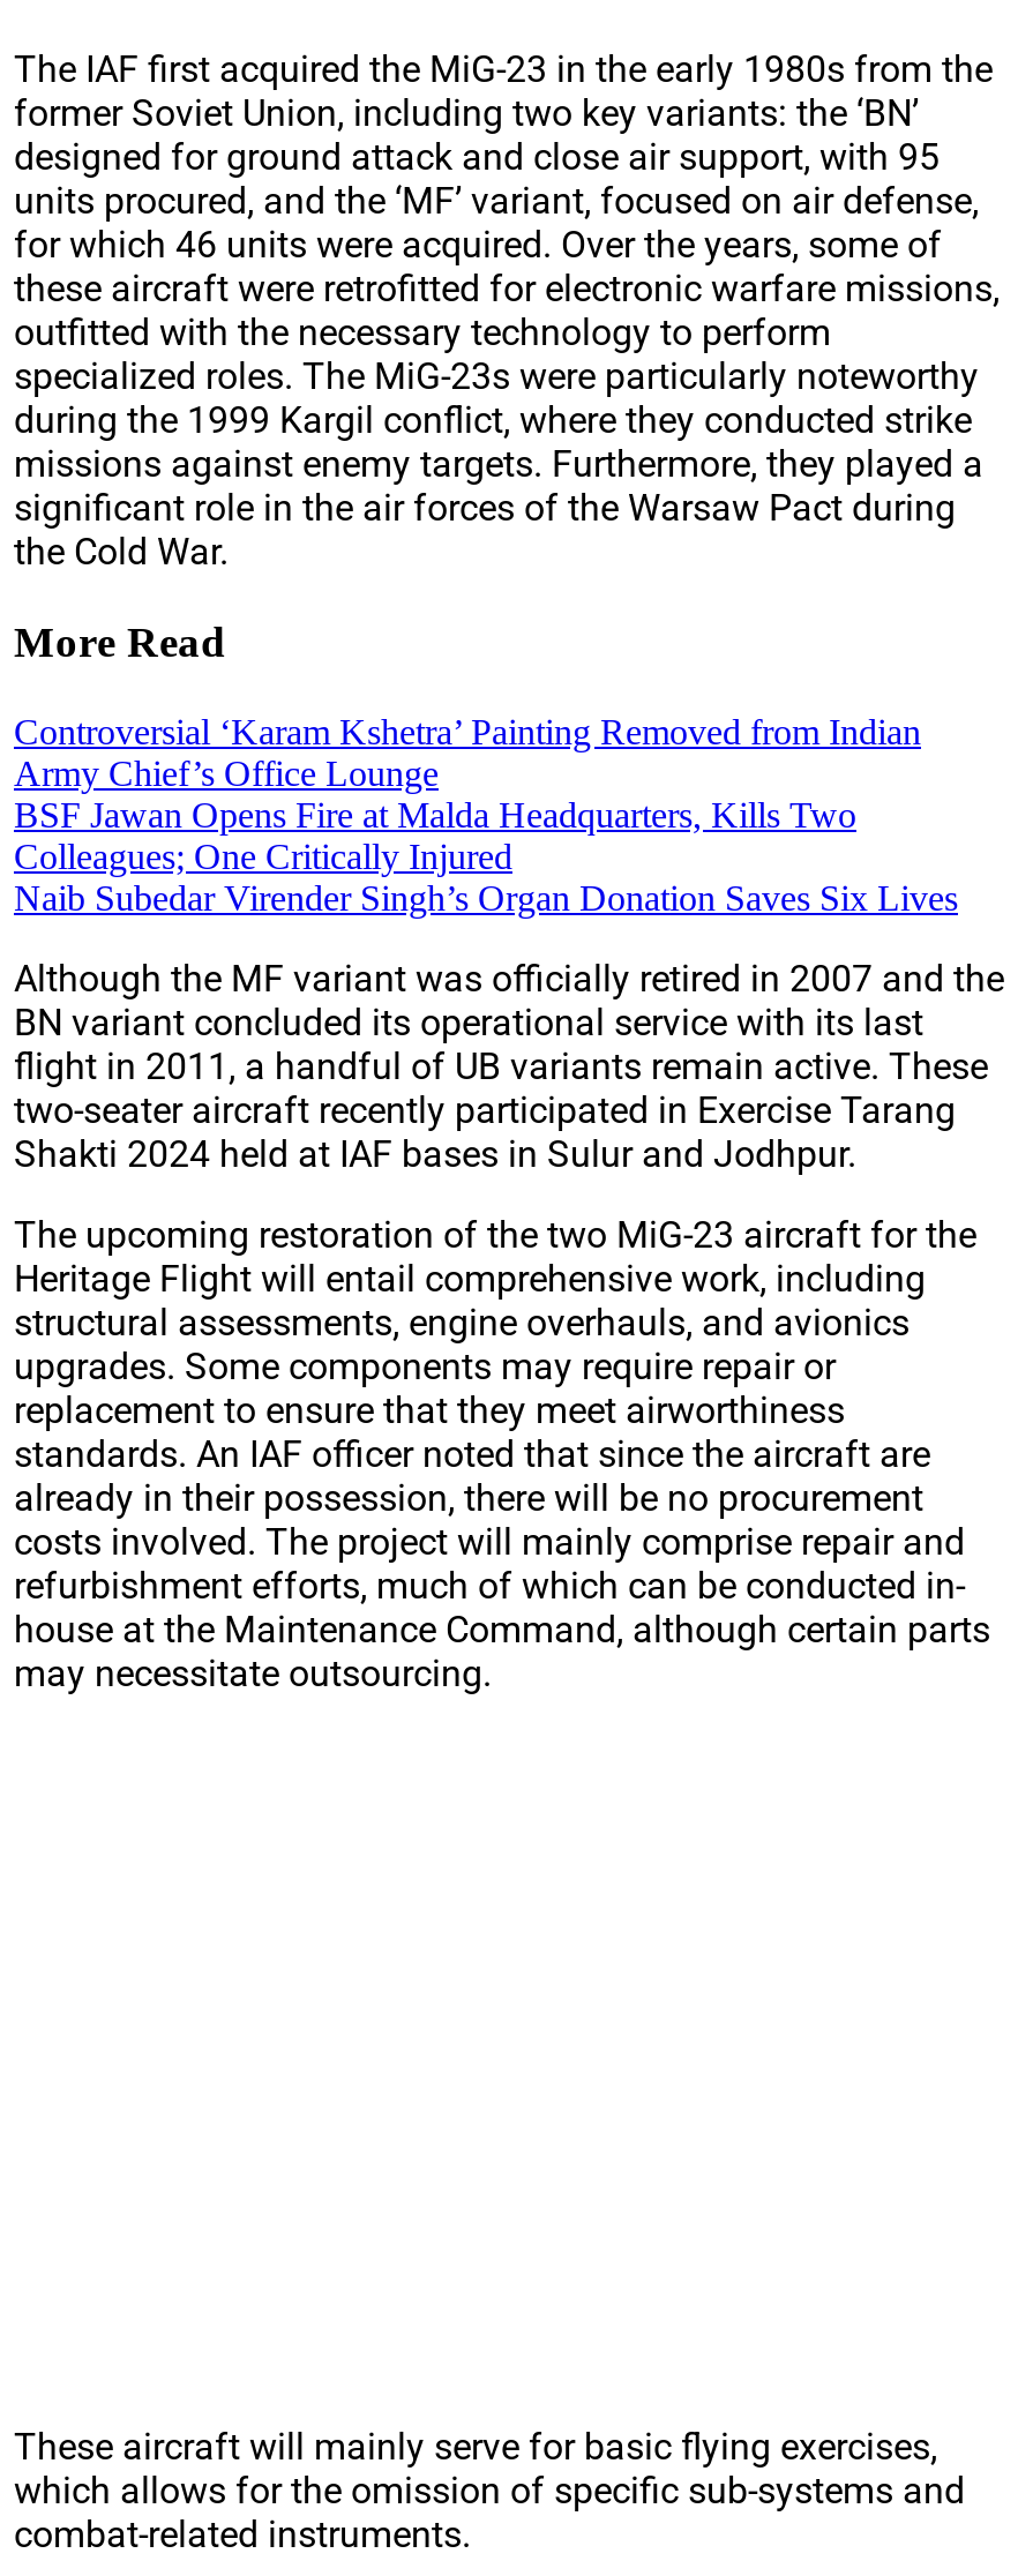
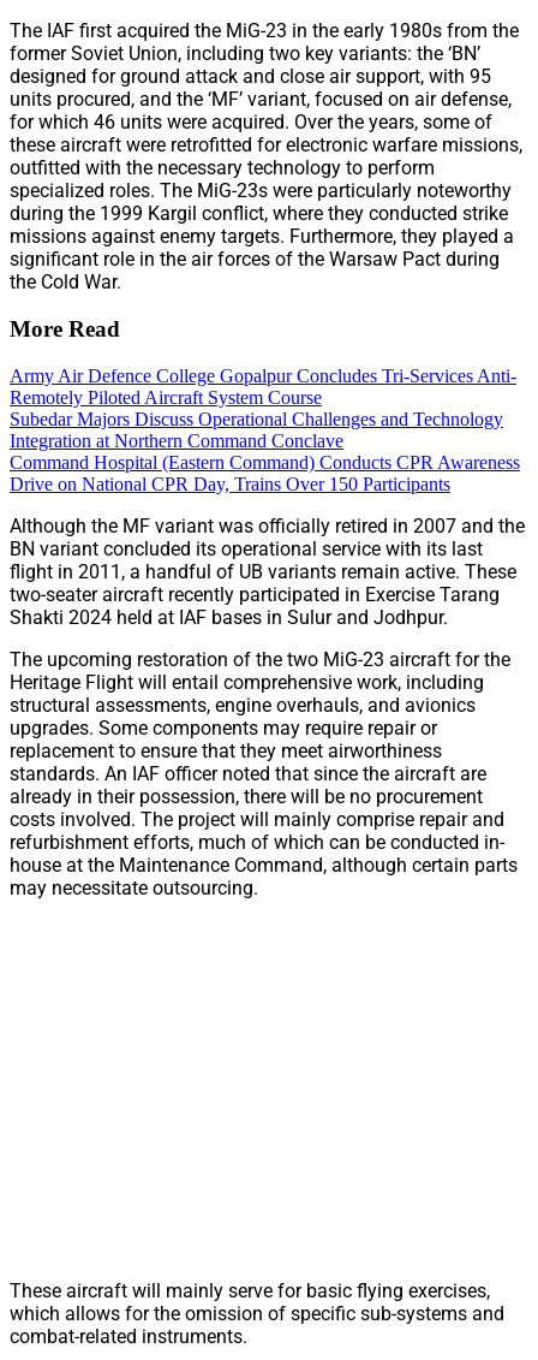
- Controversial ‘Karam Kshetra’ Painting Removed from Indian
- Army Chief’s Office Lounge
- BSF Jawan Opens Fire at Malda Headquarters, Kills Two
- Colleagues; One Critically Injured
- Naib Subedar Virender Singh’s Organ Donation Saves Six Lives
+ Army Air Defence College Gopalpur Concludes Tri-Services Anti-
+ Remotely Piloted Aircraft System Course
+ Subedar Majors Discuss Operational Challenges and Technology
+ Integration at Northern Command Conclave
+ Command Hospital (Eastern Command) Conducts CPR Awareness
+ Drive on National CPR Day, Trains Over 150 Participants
